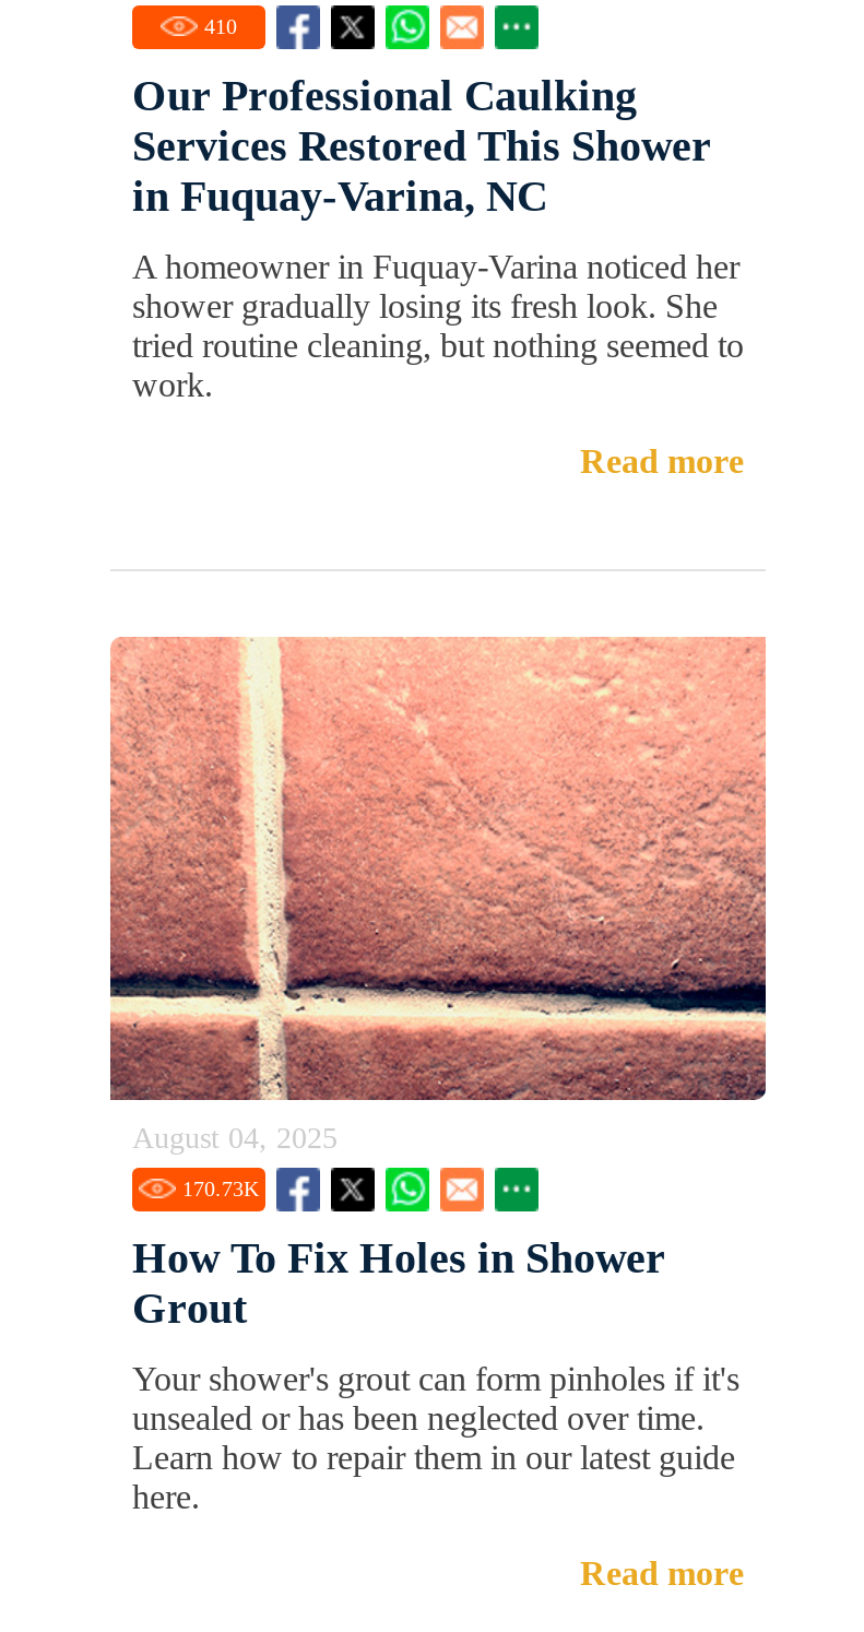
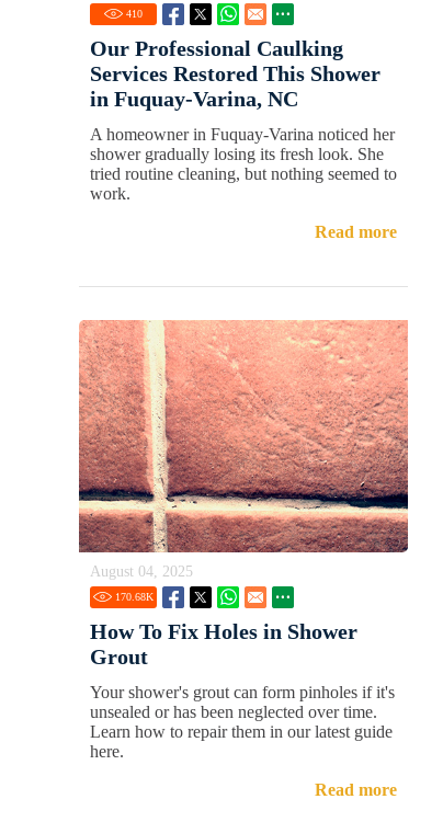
- 170.73K
+ 170.68K
